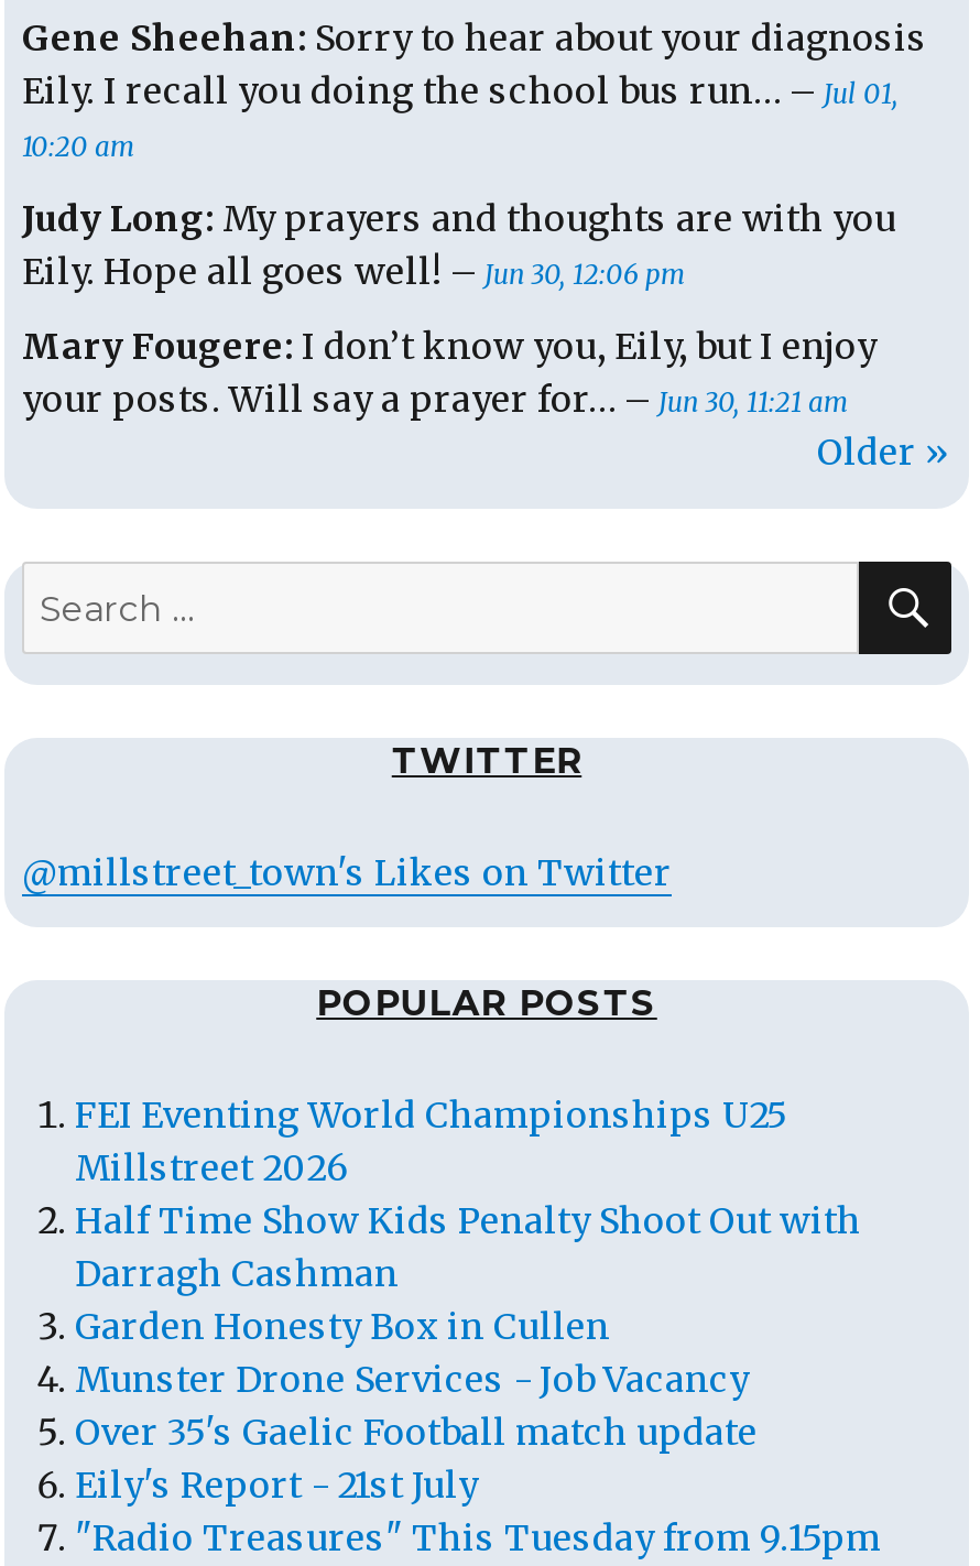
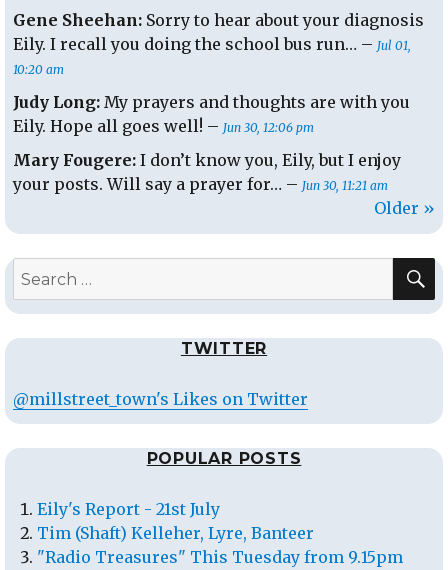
- FEI Eventing World Championships U25
- Millstreet 2026
- Half Time Show Kids Penalty Shoot Out with
- Darragh Cashman
- Garden Honesty Box in Cullen
- Munster Drone Services - Job Vacancy
- Over 35's Gaelic Football match update

moved up: Eily's Report - 21st July

+ Tim (Shaft) Kelleher, Lyre, Banteer
